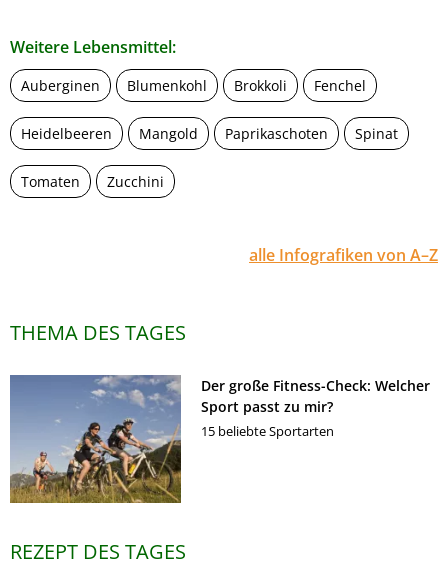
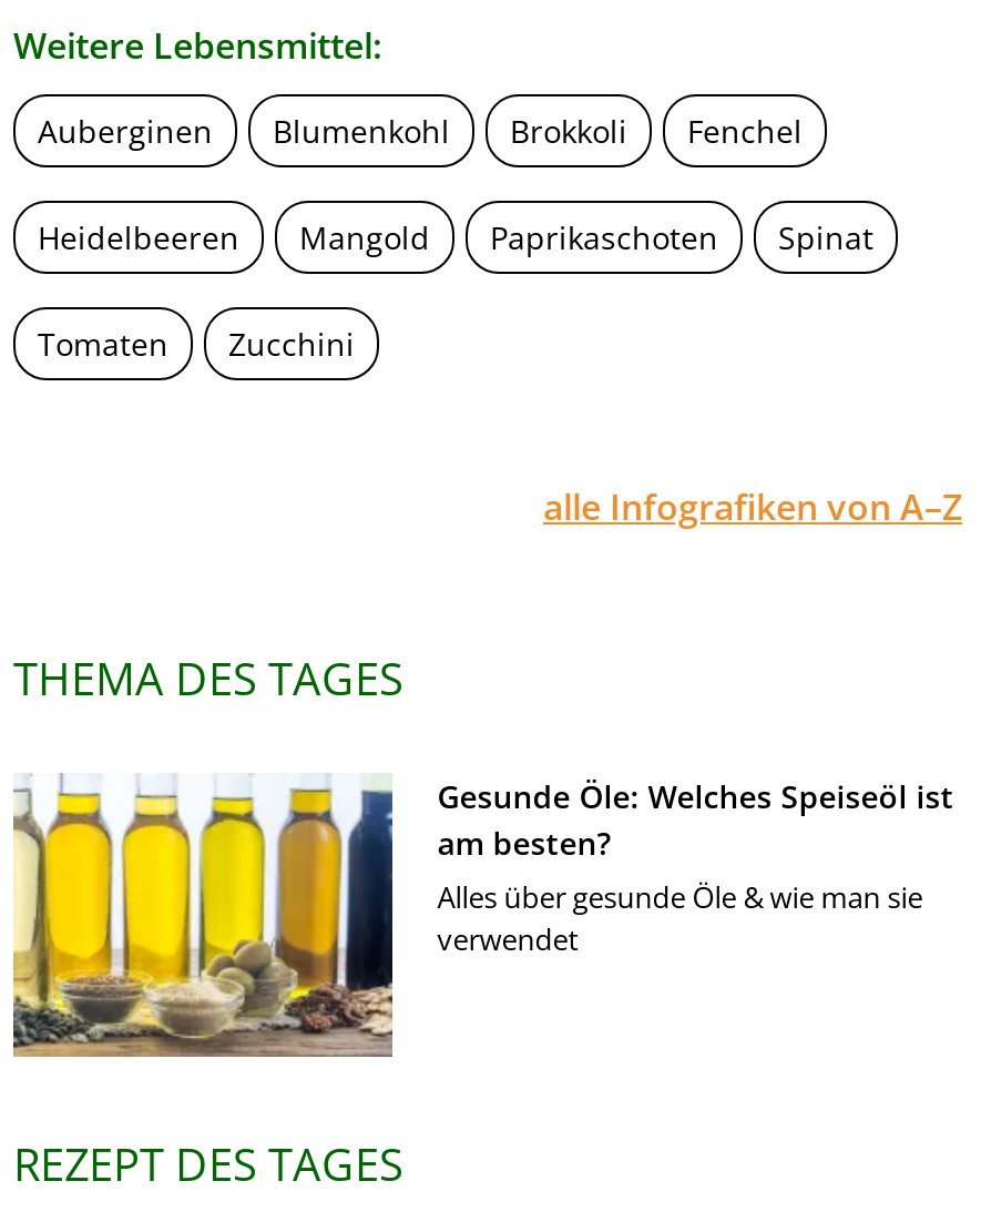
- [image]
- Der große Fitness-Check: Welcher
- Sport passt zu mir?
- 15 beliebte Sportarten
+ [image]
+ Gesunde Öle: Welches Speiseöl ist
+ am besten?
+ Alles über gesunde Öle & wie man sie
+ verwendet
